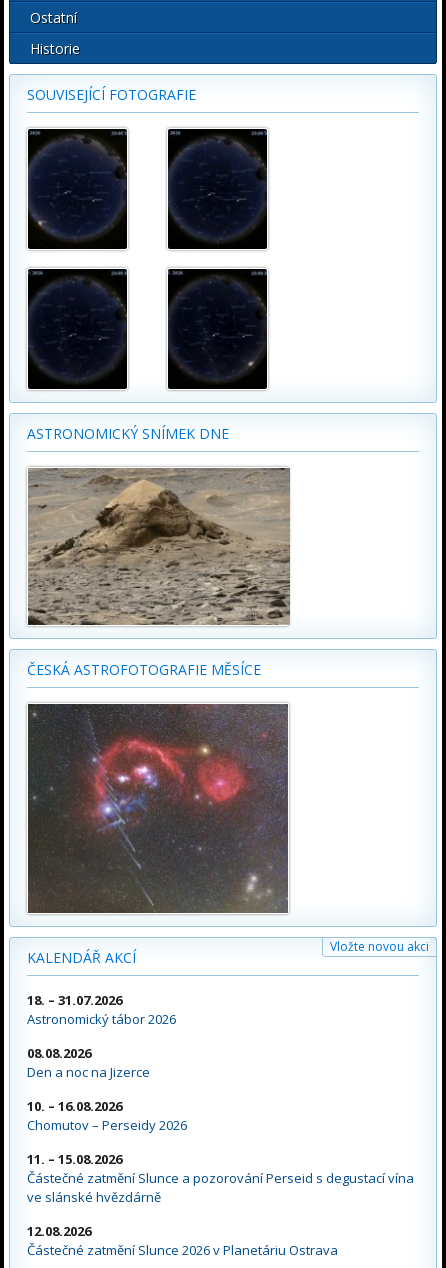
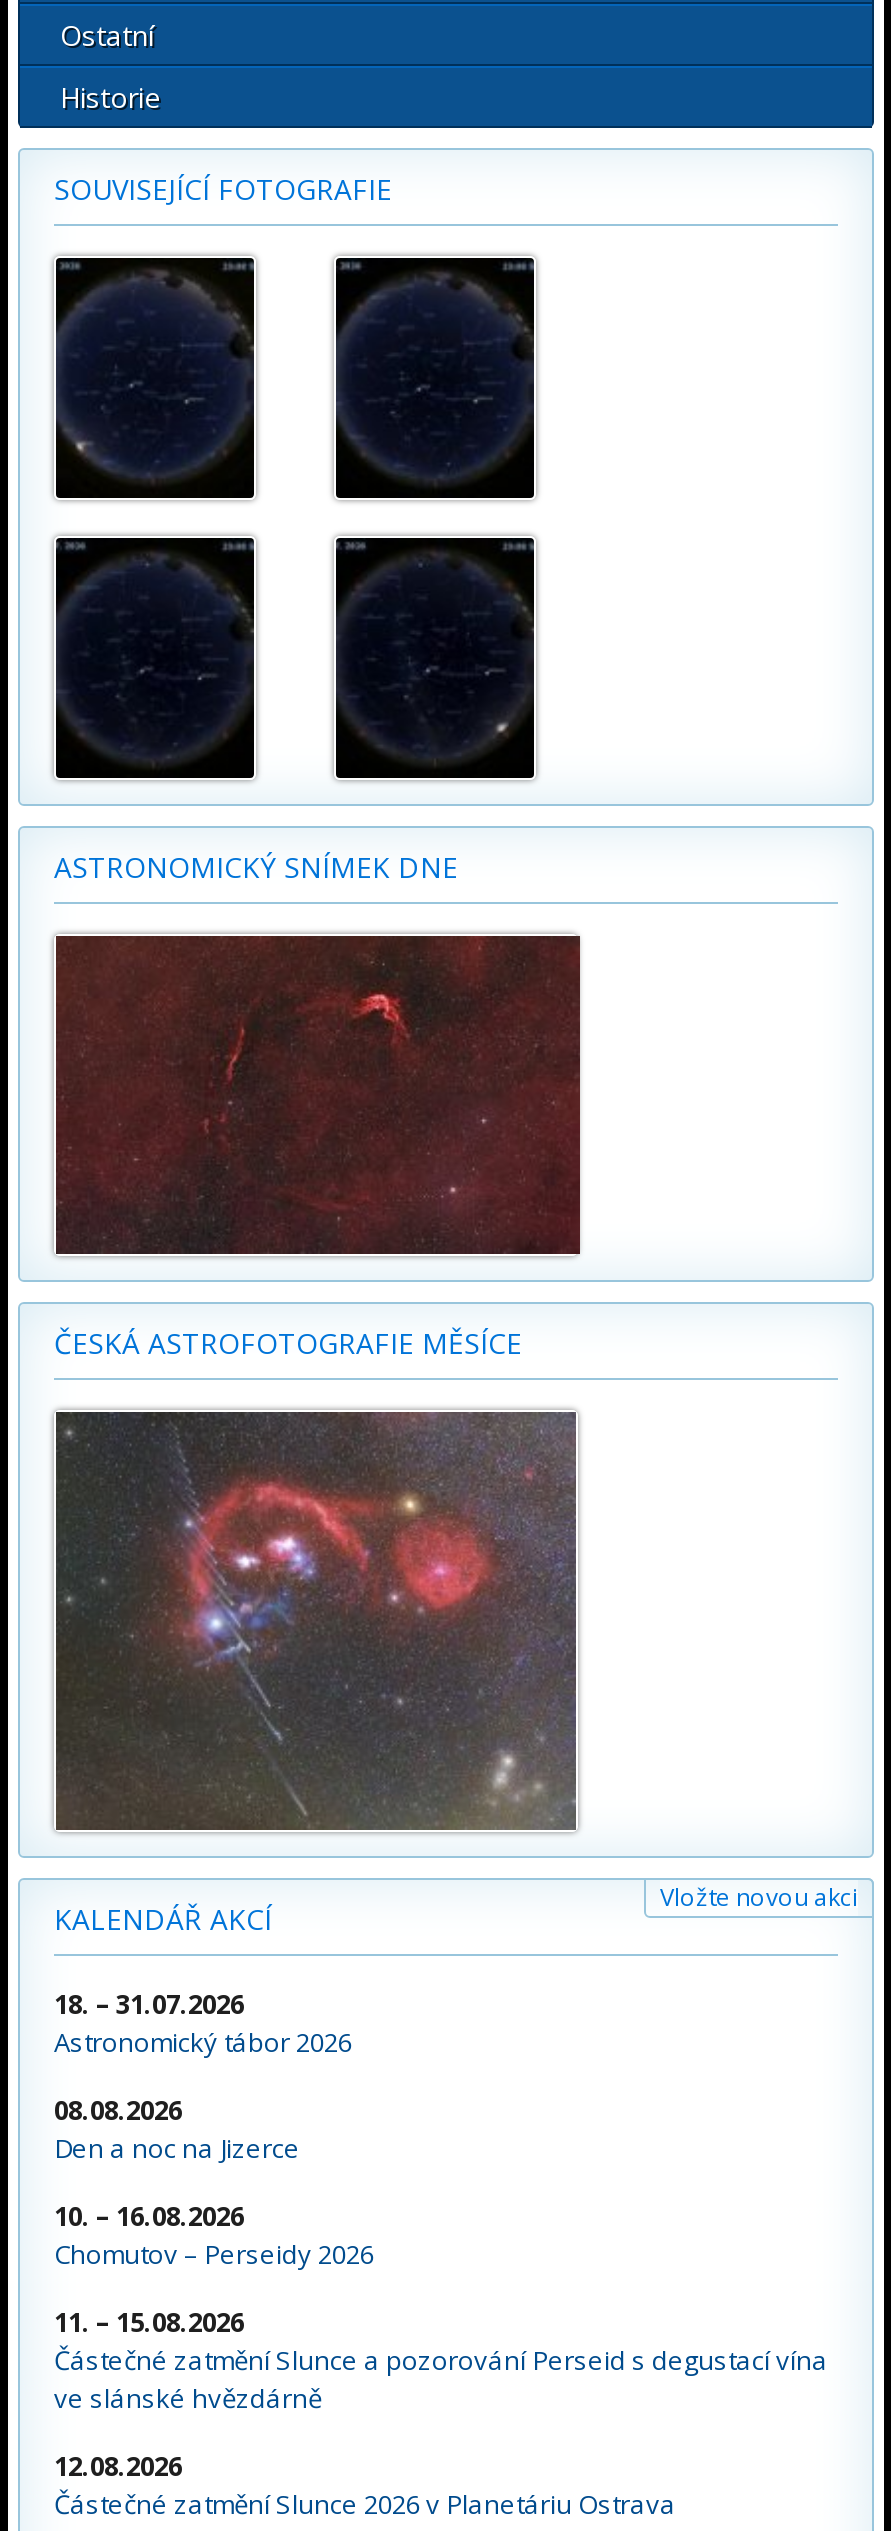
- [image]
+ [image]
